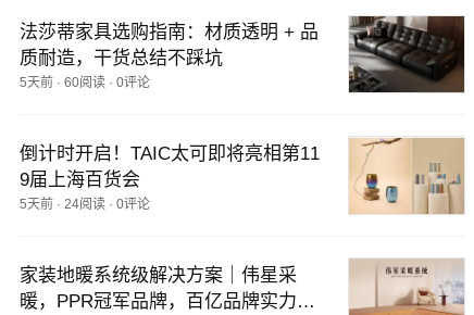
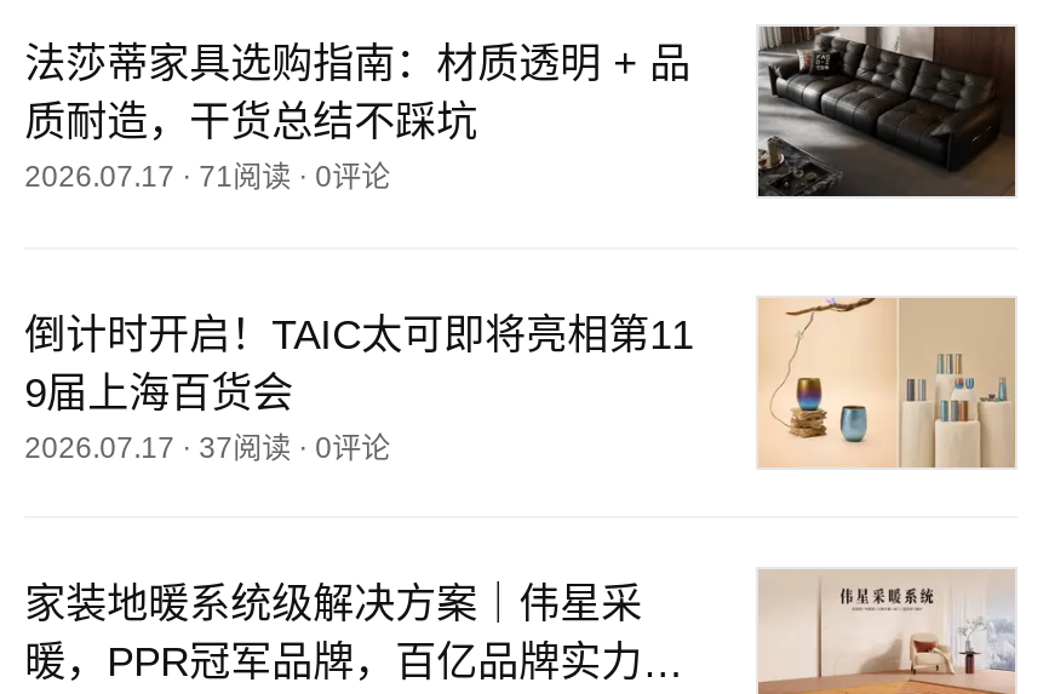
- 5天前· 60阅读· 0评论
+ 2026.07.17 · 71阅读· 0评论

- 5天前· 24阅读· 0评论
+ 2026.07.17 · 37阅读· 0评论
